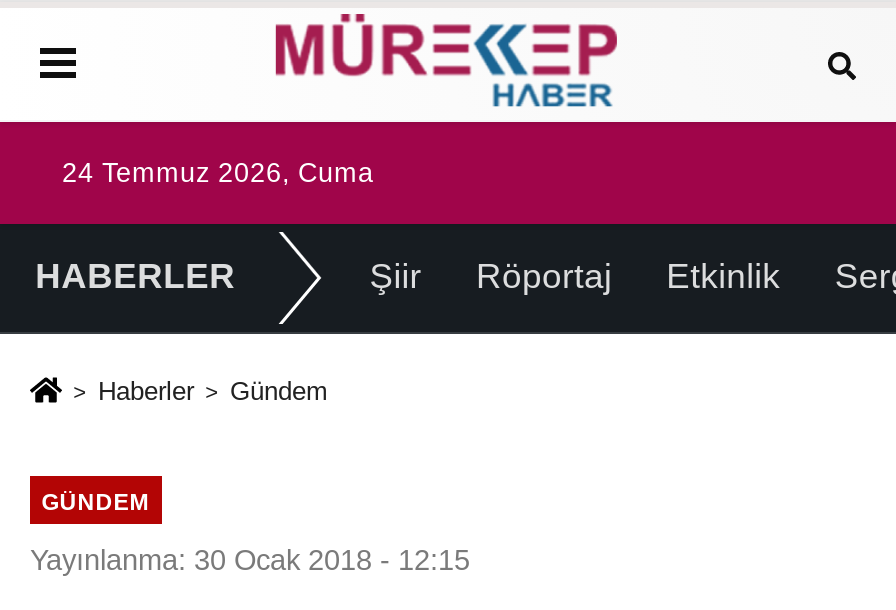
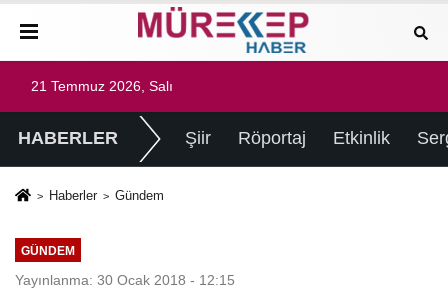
- 24 Temmuz 2026, Cuma
+ 21 Temmuz 2026, Salı
